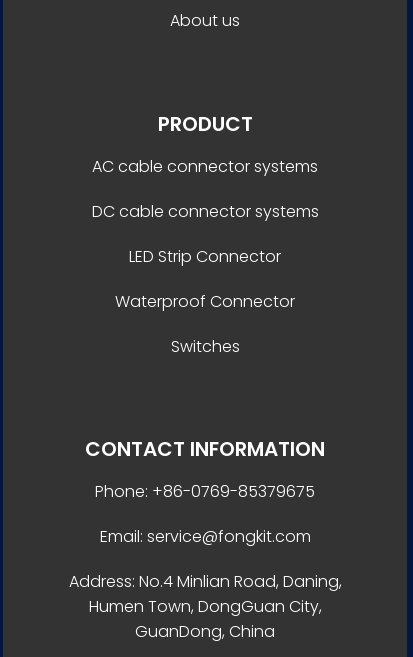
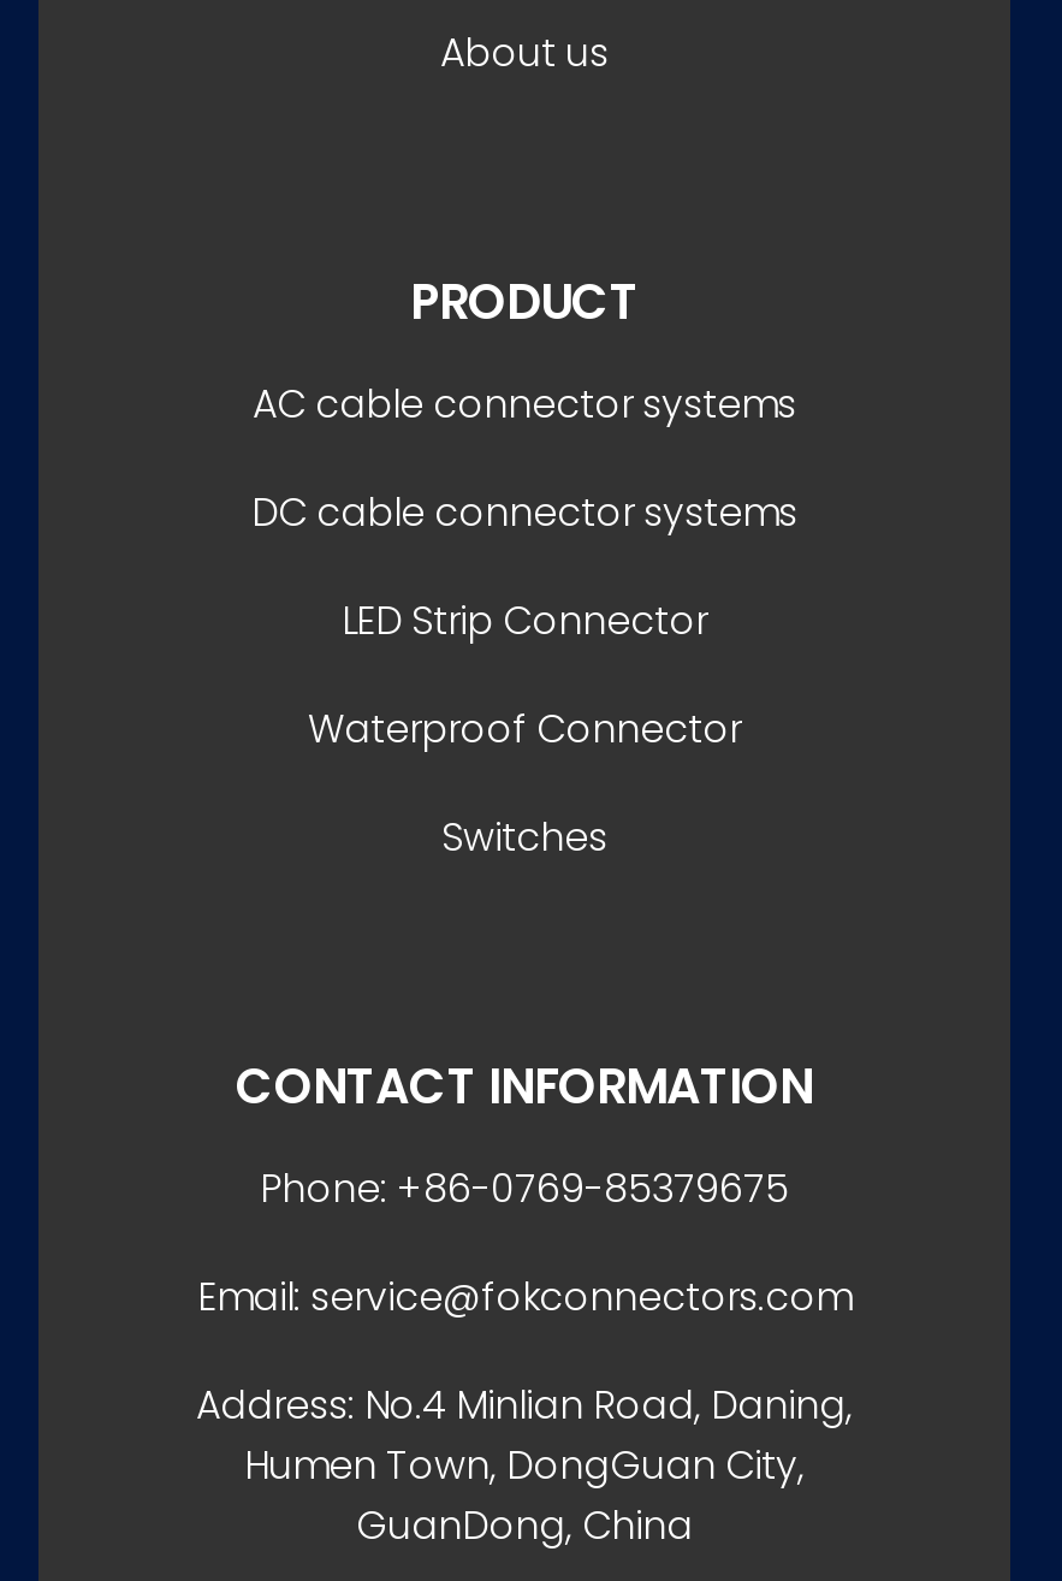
- Email: service@fongkit.com
+ Email: service@fokconnectors.com
